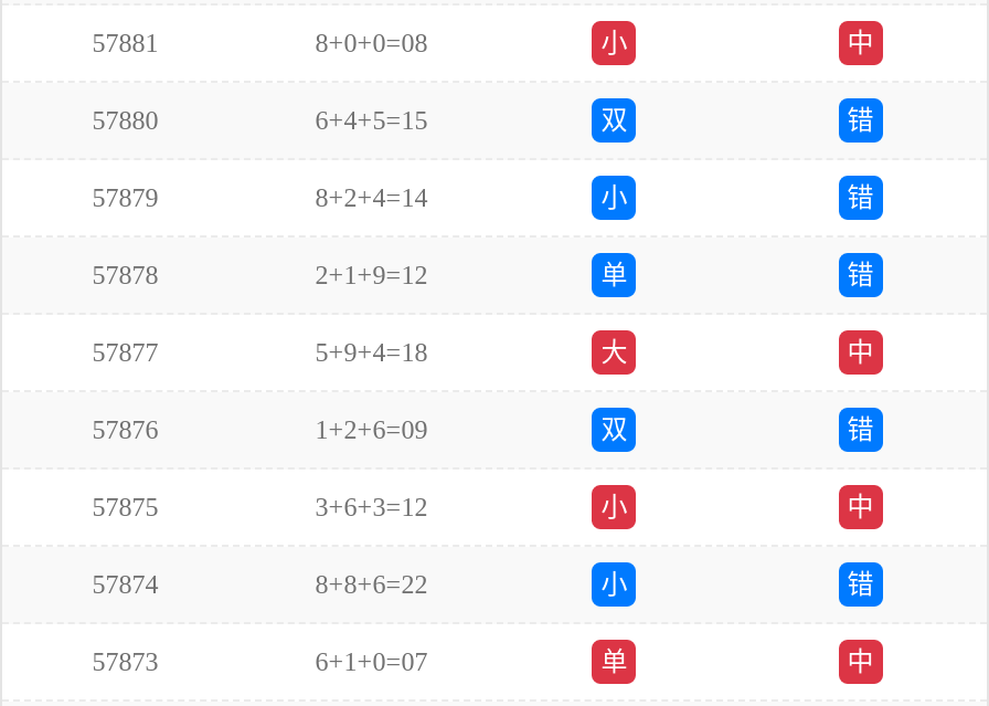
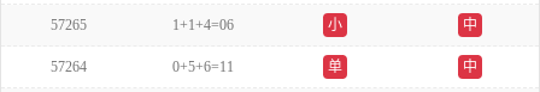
- 57881
+ 57265

- 8+0+0=08
+ 1+1+4=06

- 57880
- 6+4+5=15
- 双
- 错
- 57879
- 8+2+4=14
- 小
- 错
- 57878
- 2+1+9=12
- 单
- 错
- 57877
- 5+9+4=18
- 大
- 中
- 57876
- 1+2+6=09
- 双
- 错
- 57875
- 3+6+3=12
- 小
- 中
- 57874
- 8+8+6=22
- 小
- 错
- 57873
- 6+1+0=07
+ 57264
+ 0+5+6=11
